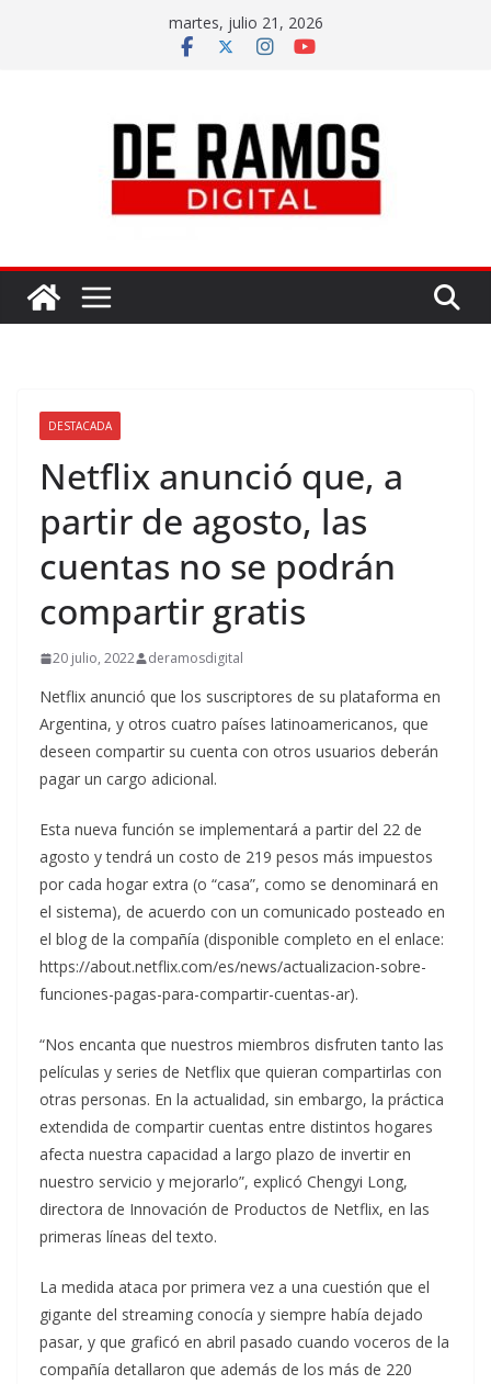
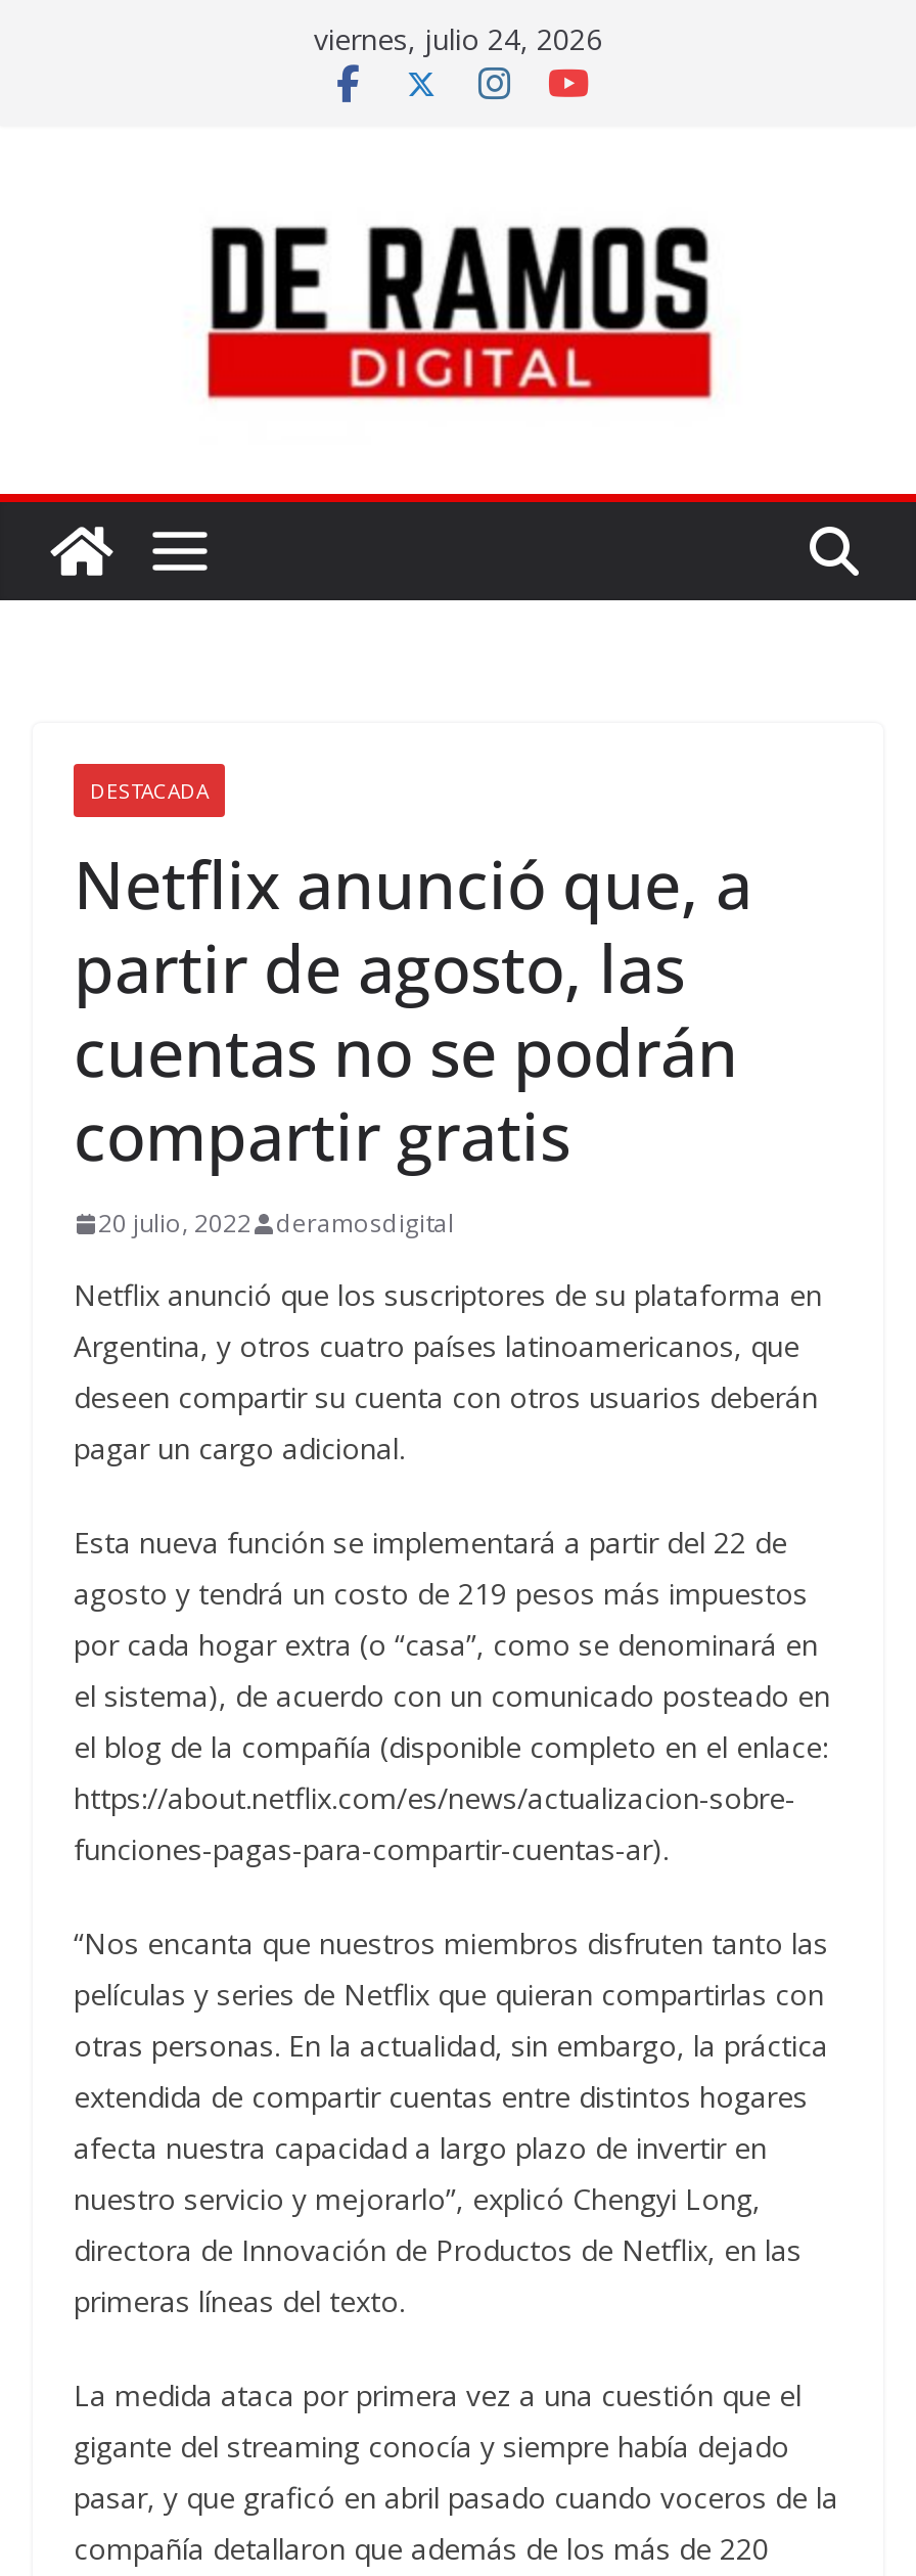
- martes, julio 21, 2026
+ viernes, julio 24, 2026
